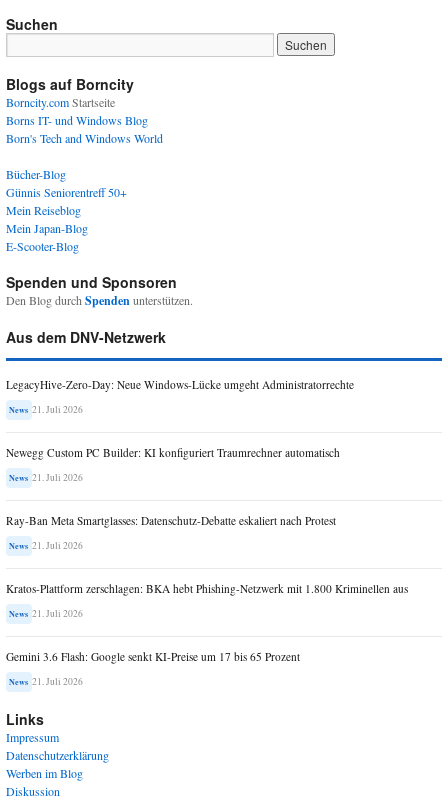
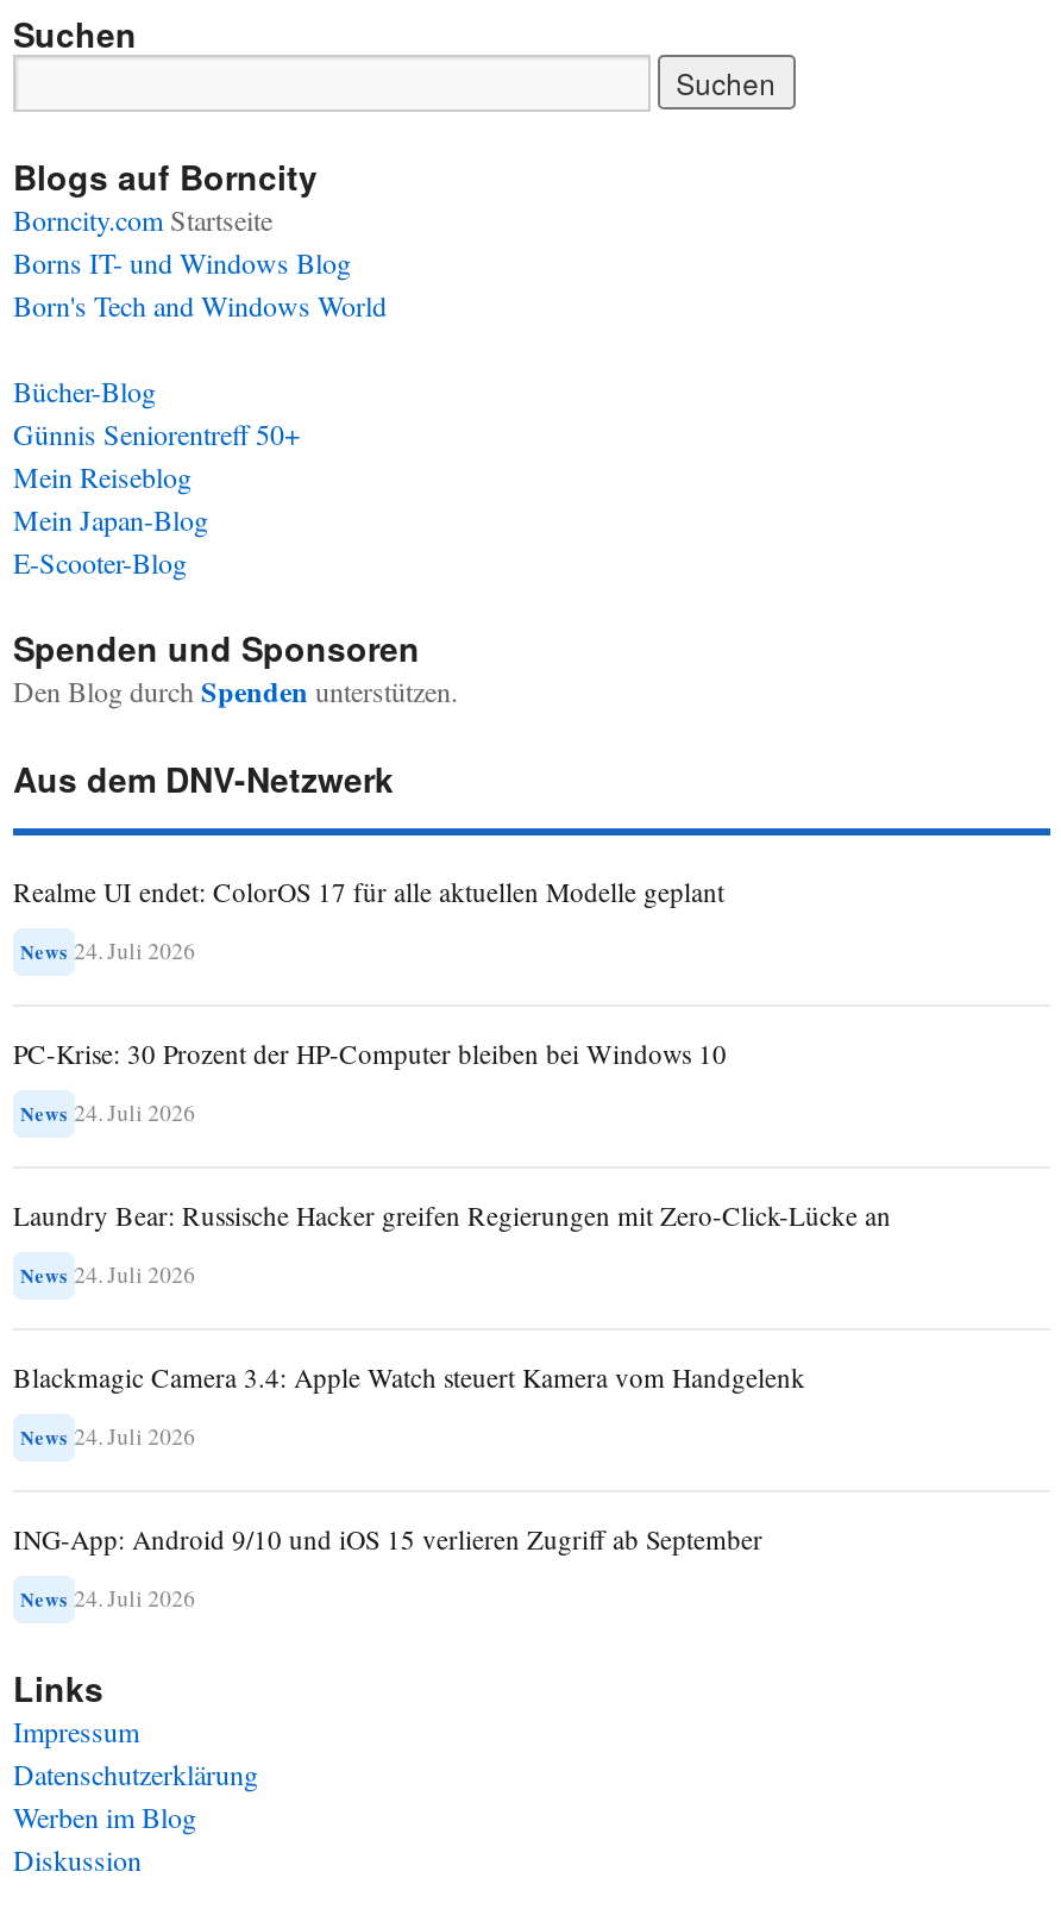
- LegacyHive-Zero-Day: Neue Windows-Lücke umgeht Administratorrechte
+ Realme UI endet: ColorOS 17 für alle aktuellen Modelle geplant

- News 21. Juli 2026
+ News 24. Juli 2026

- Newegg Custom PC Builder: KI konfiguriert Traumrechner automatisch
+ PC-Krise: 30 Prozent der HP-Computer bleiben bei Windows 10

- News 21. Juli 2026
+ News 24. Juli 2026

- Ray-Ban Meta Smartglasses: Datenschutz-Debatte eskaliert nach Protest
+ Laundry Bear: Russische Hacker greifen Regierungen mit Zero-Click-Lücke an

- News 21. Juli 2026
+ News 24. Juli 2026

- Kratos-Plattform zerschlagen: BKA hebt Phishing-Netzwerk mit 1.800 Kriminellen aus
+ Blackmagic Camera 3.4: Apple Watch steuert Kamera vom Handgelenk

- News 21. Juli 2026
+ News 24. Juli 2026

- Gemini 3.6 Flash: Google senkt KI-Preise um 17 bis 65 Prozent
+ ING-App: Android 9/10 und iOS 15 verlieren Zugriff ab September

- News 21. Juli 2026
+ News 24. Juli 2026
